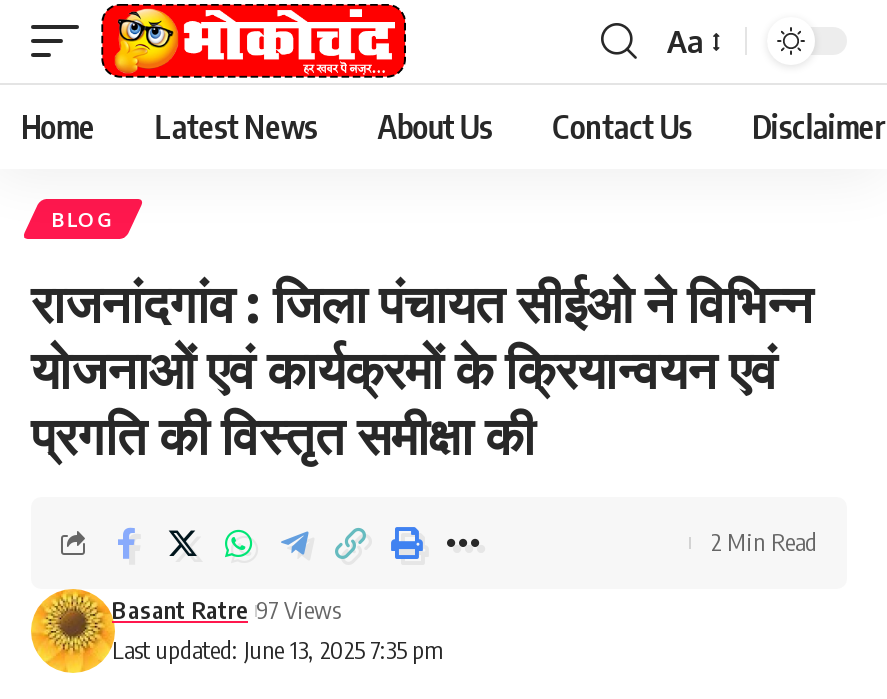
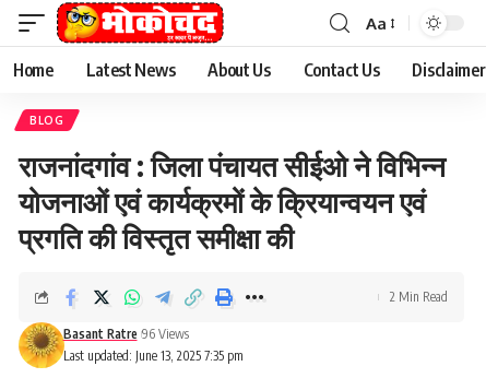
- Basant Ratre 97 Views
+ Basant Ratre 96 Views
